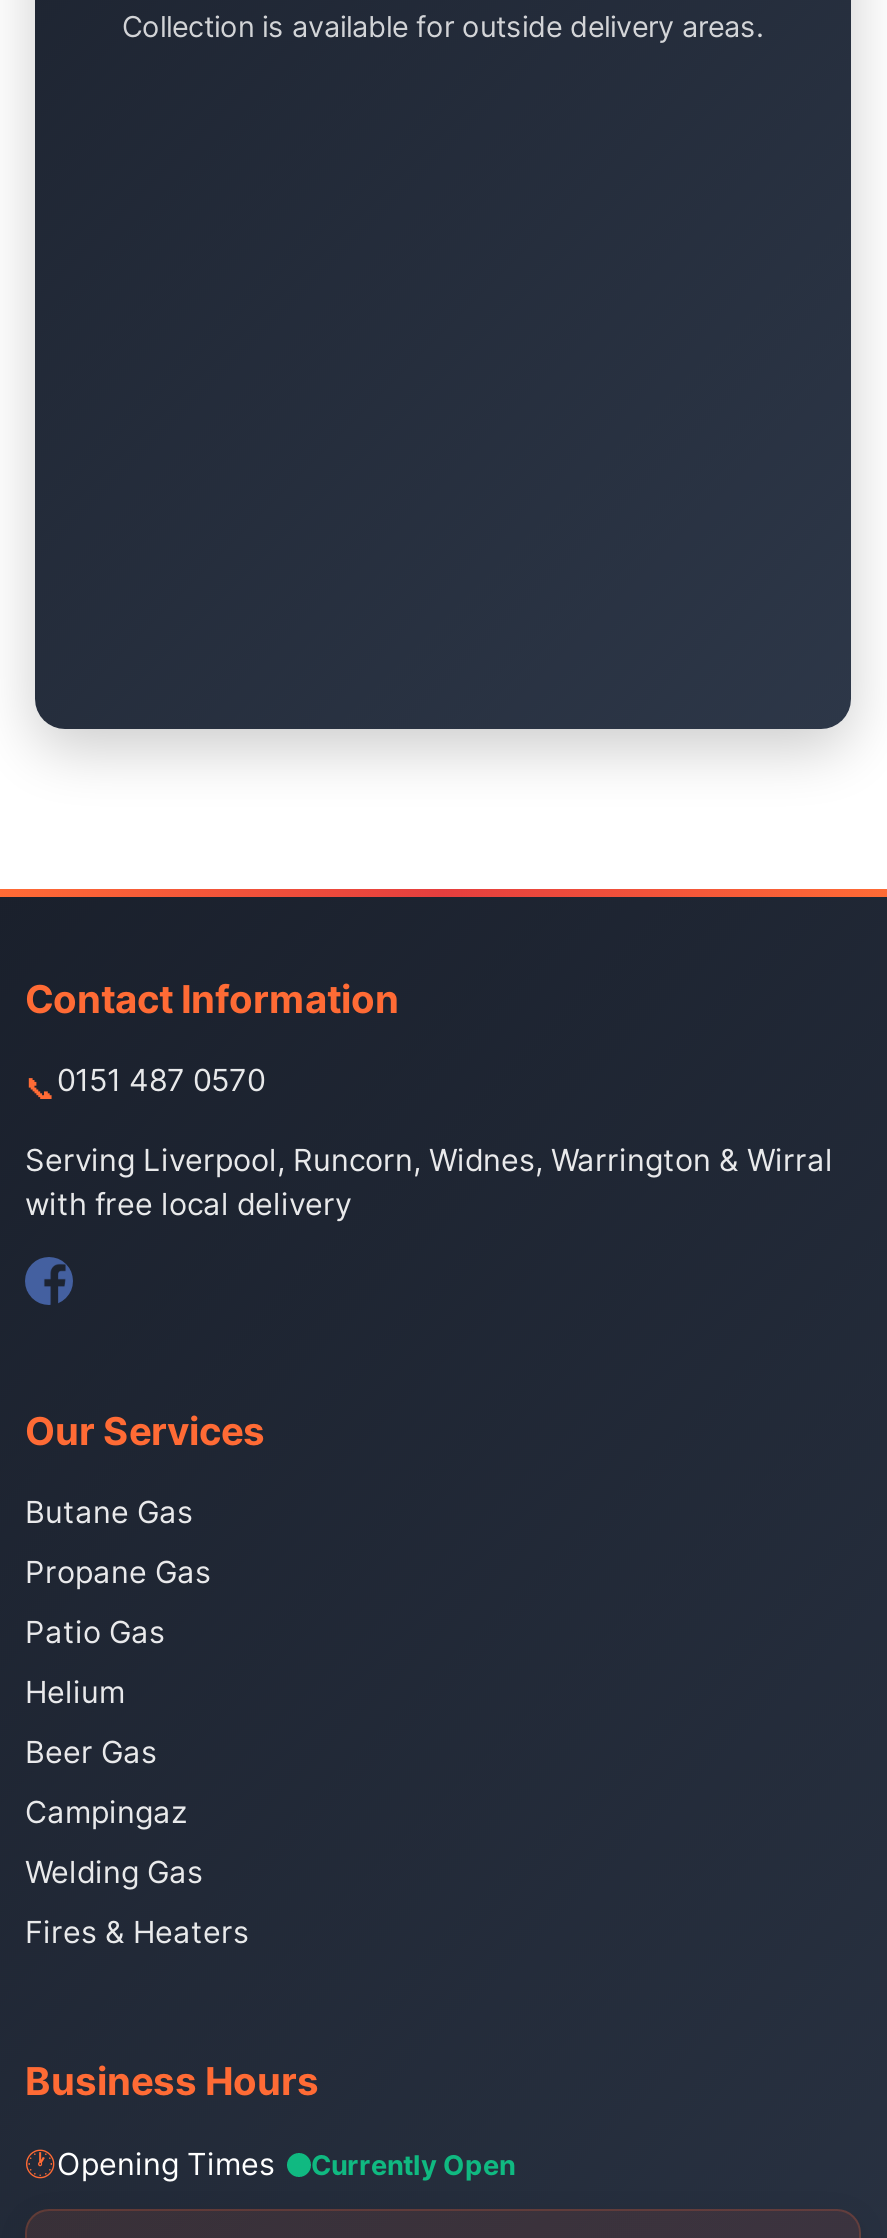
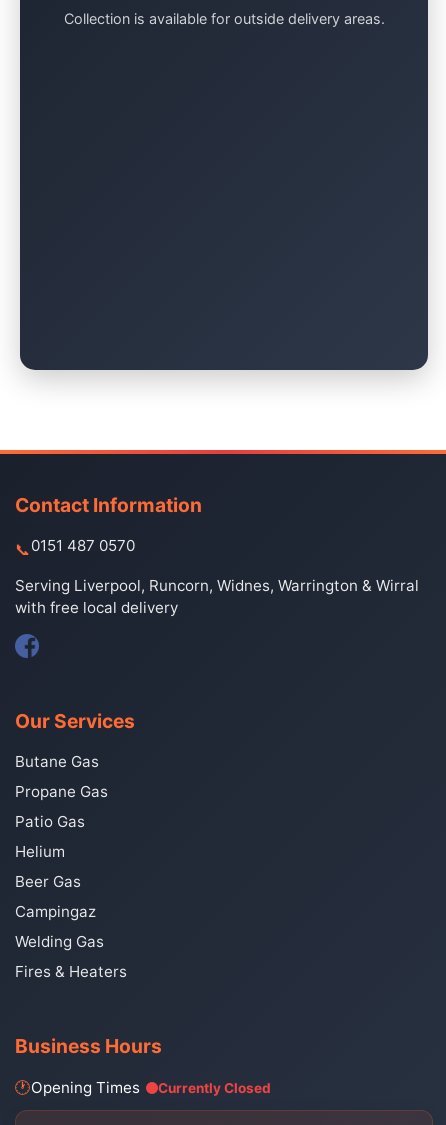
- Currently Open
+ Currently Closed
